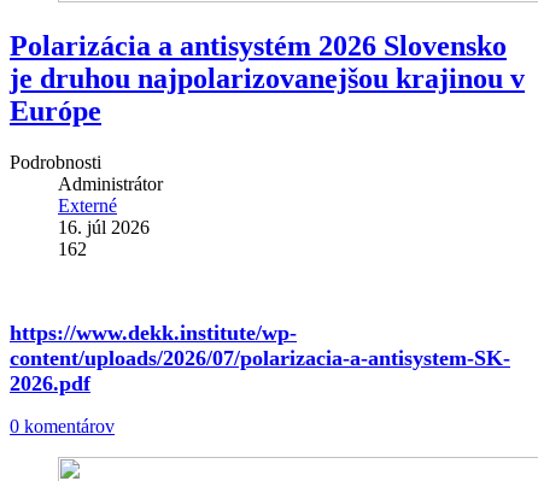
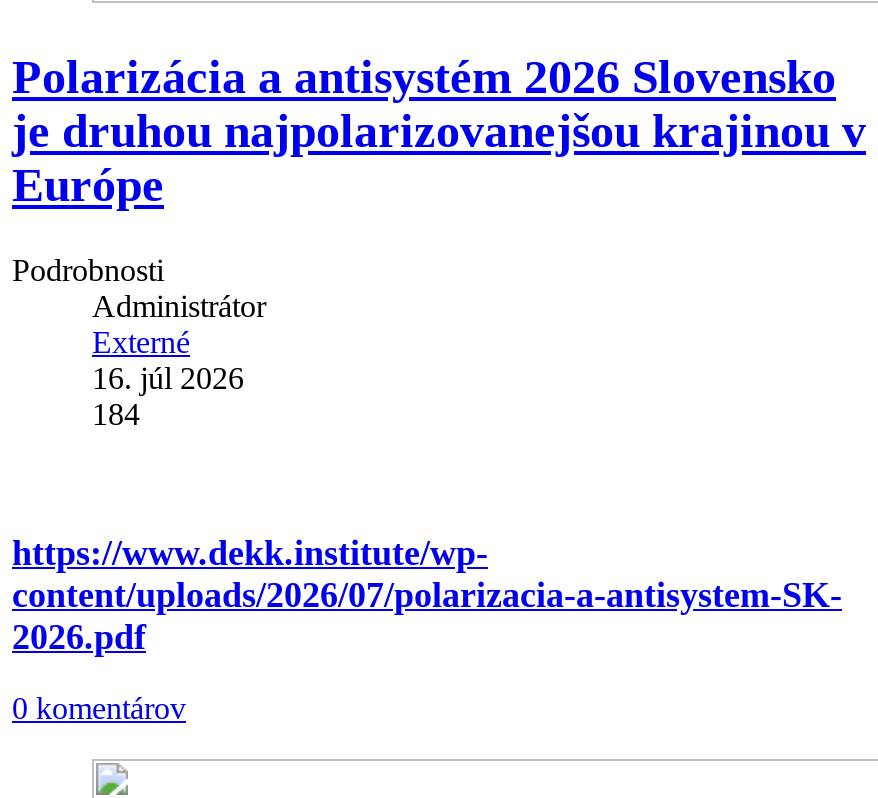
- 162
+ 184
